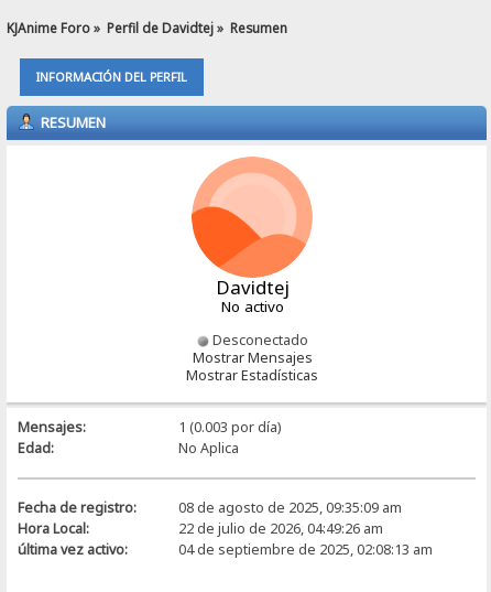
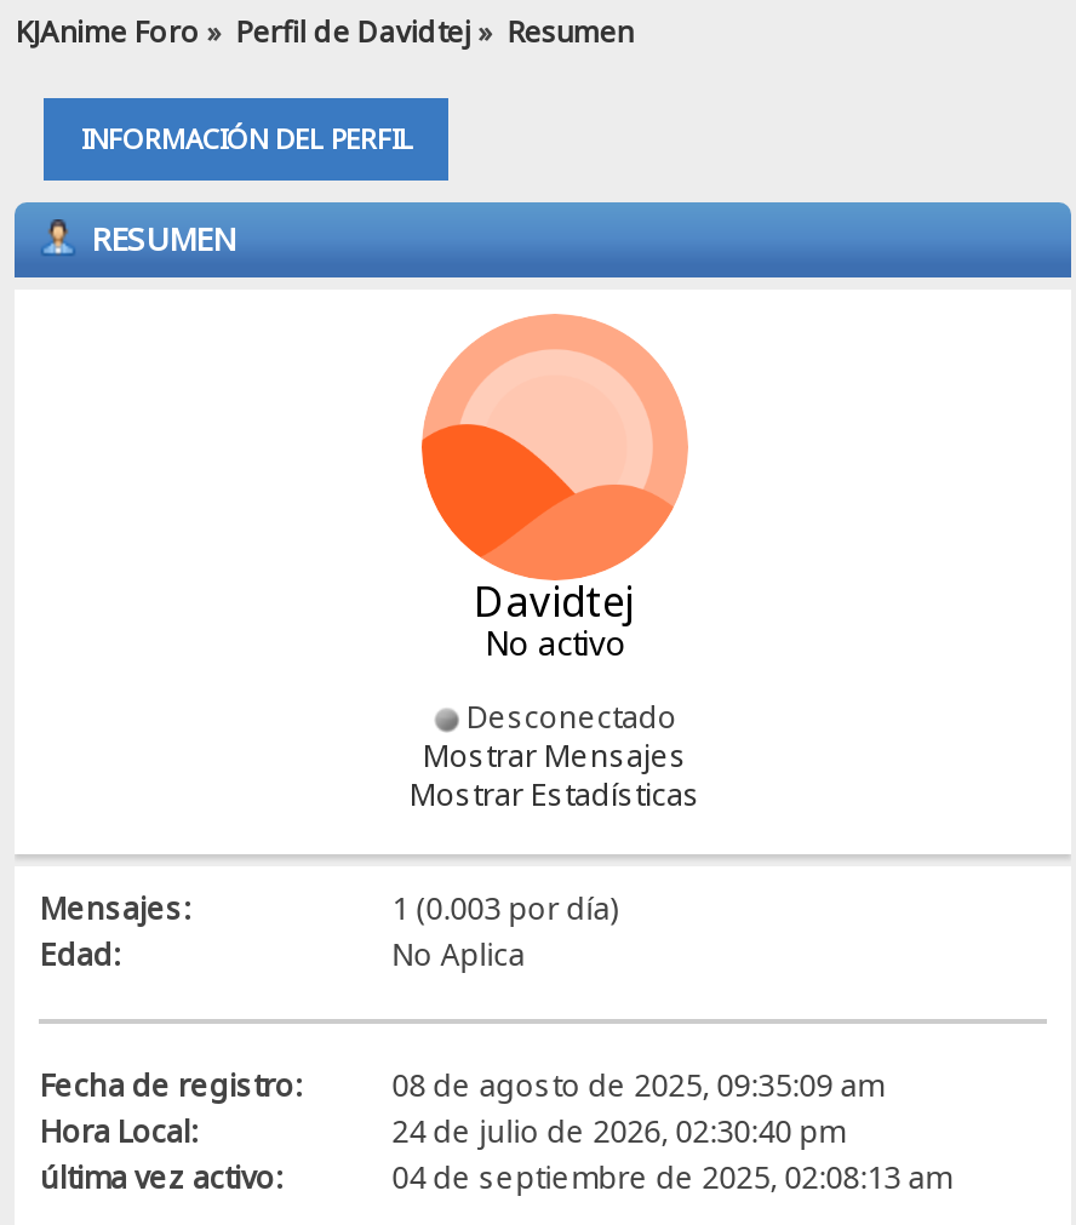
- 22 de julio de 2026, 04:49:26 am
+ 24 de julio de 2026, 02:30:40 pm
